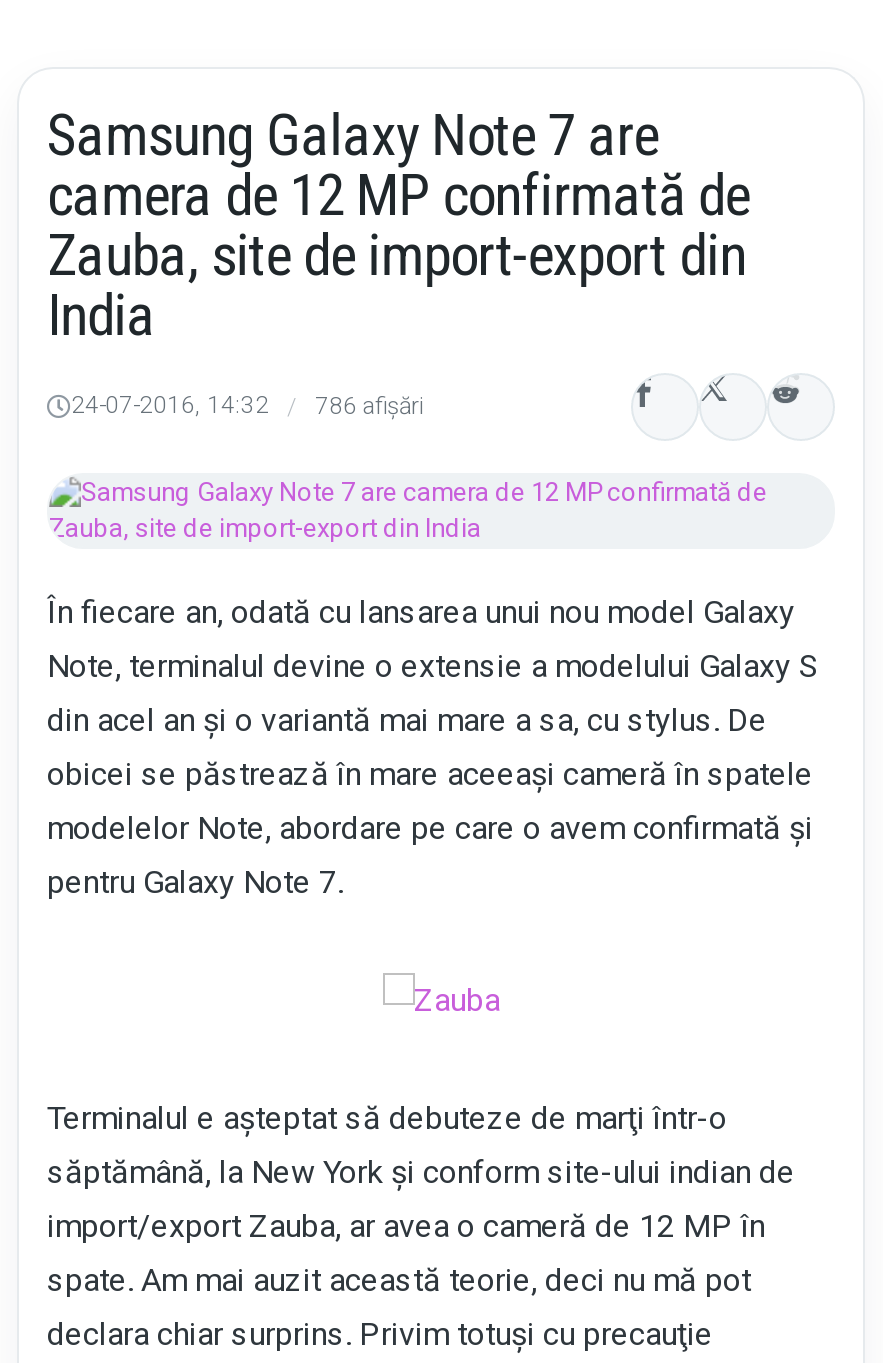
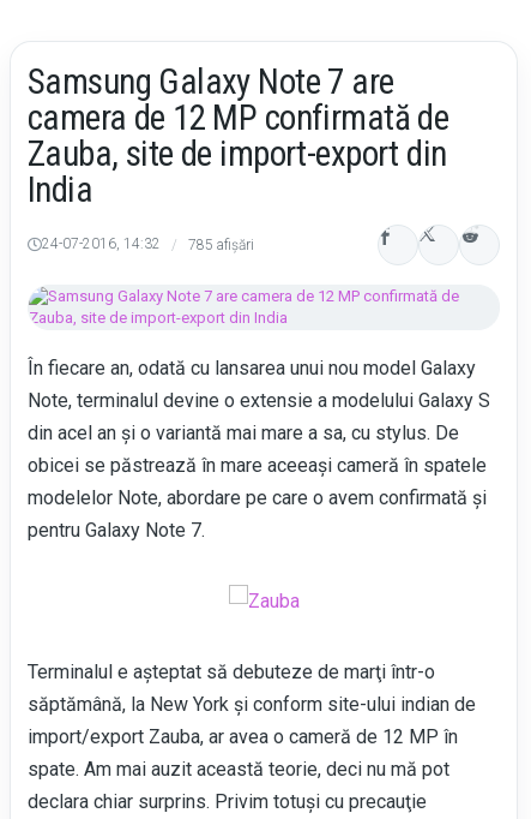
- 786 afișări
+ 785 afișări
